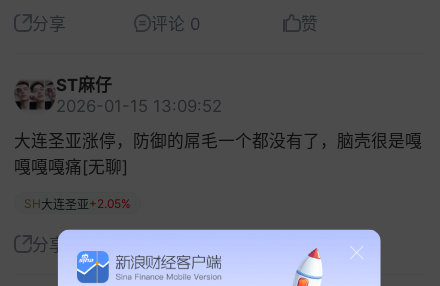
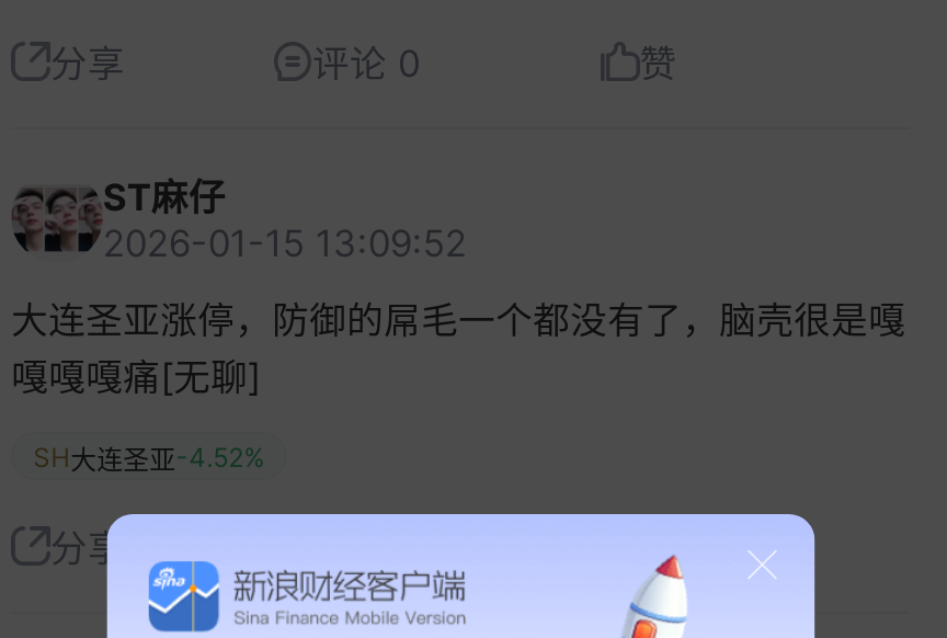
- SH大连圣亚+2.05%
+ SH大连圣亚-4.52%
